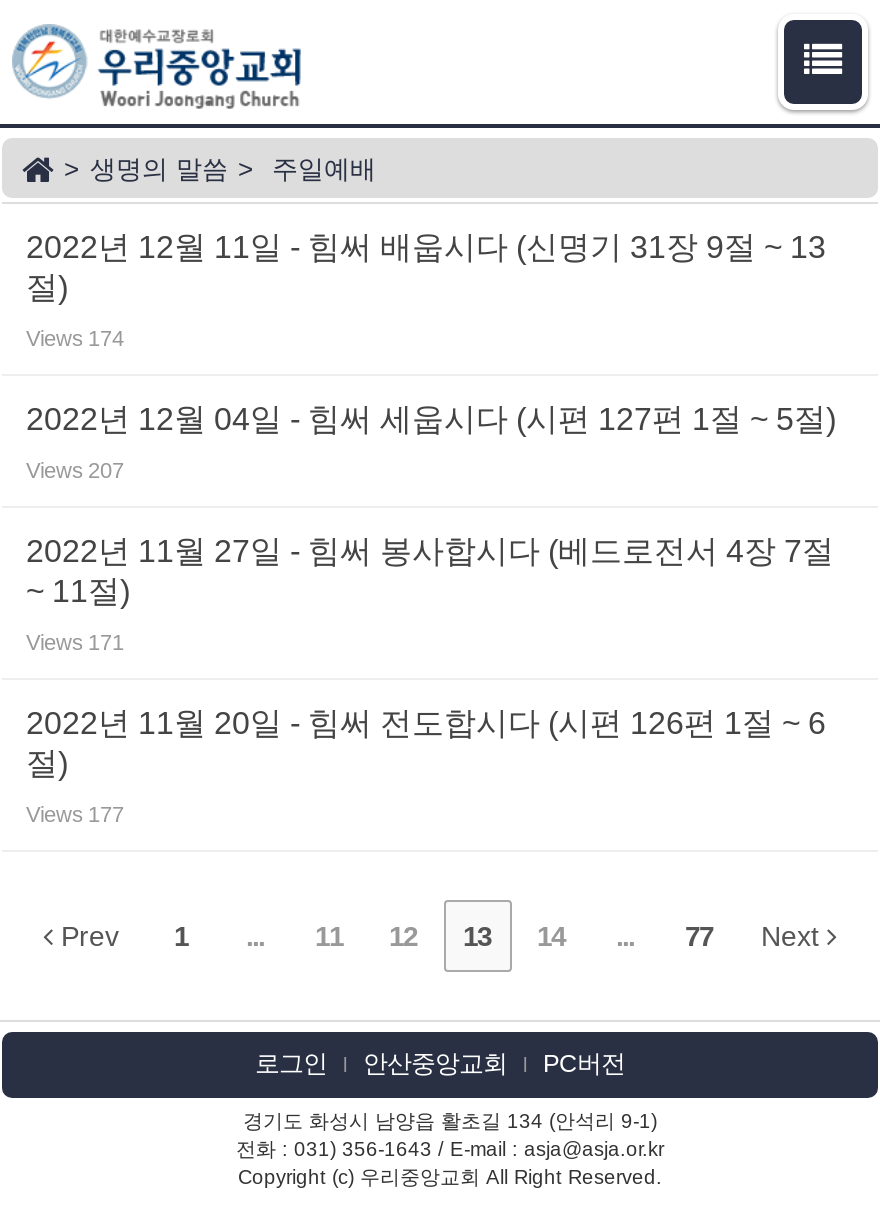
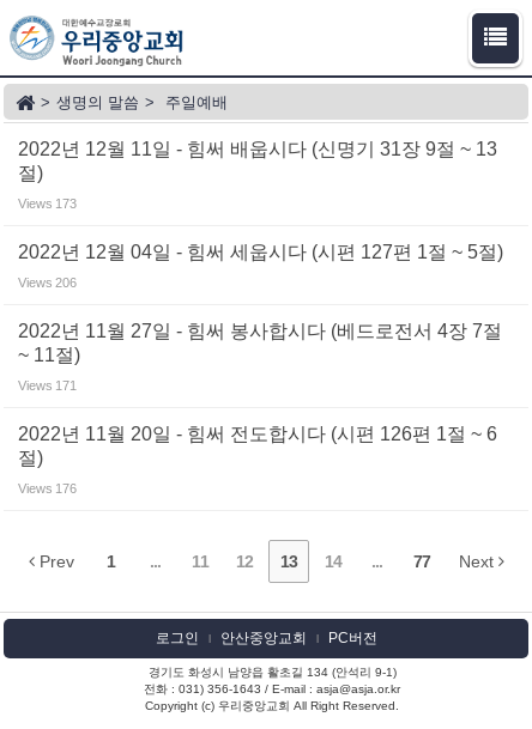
- Views 174
+ Views 173

- Views 207
+ Views 206

- Views 177
+ Views 176
